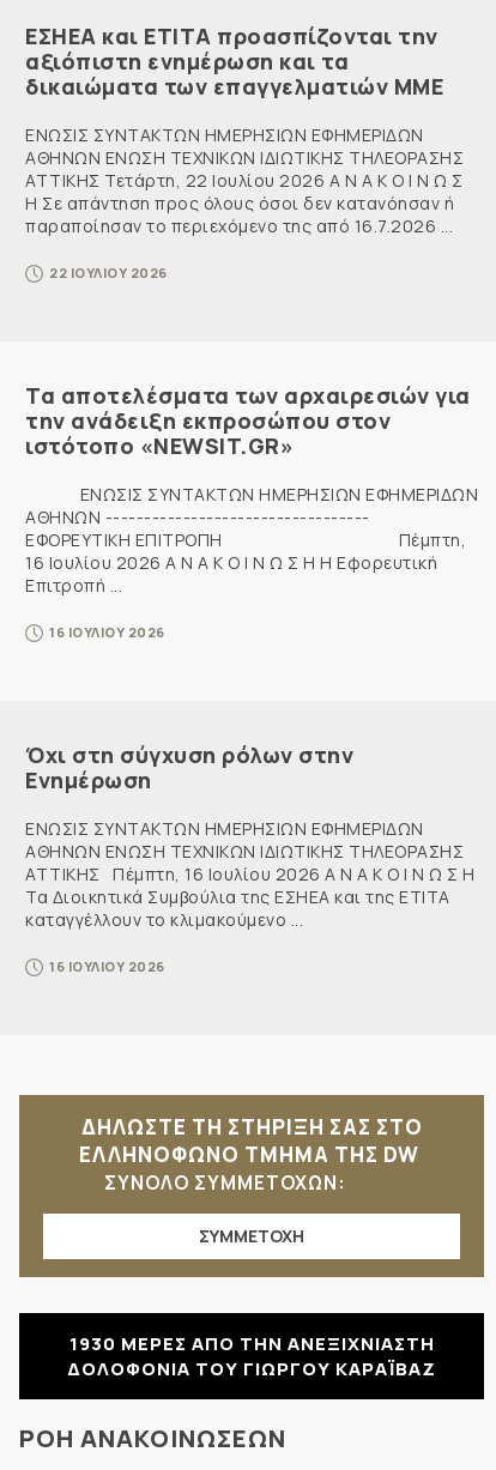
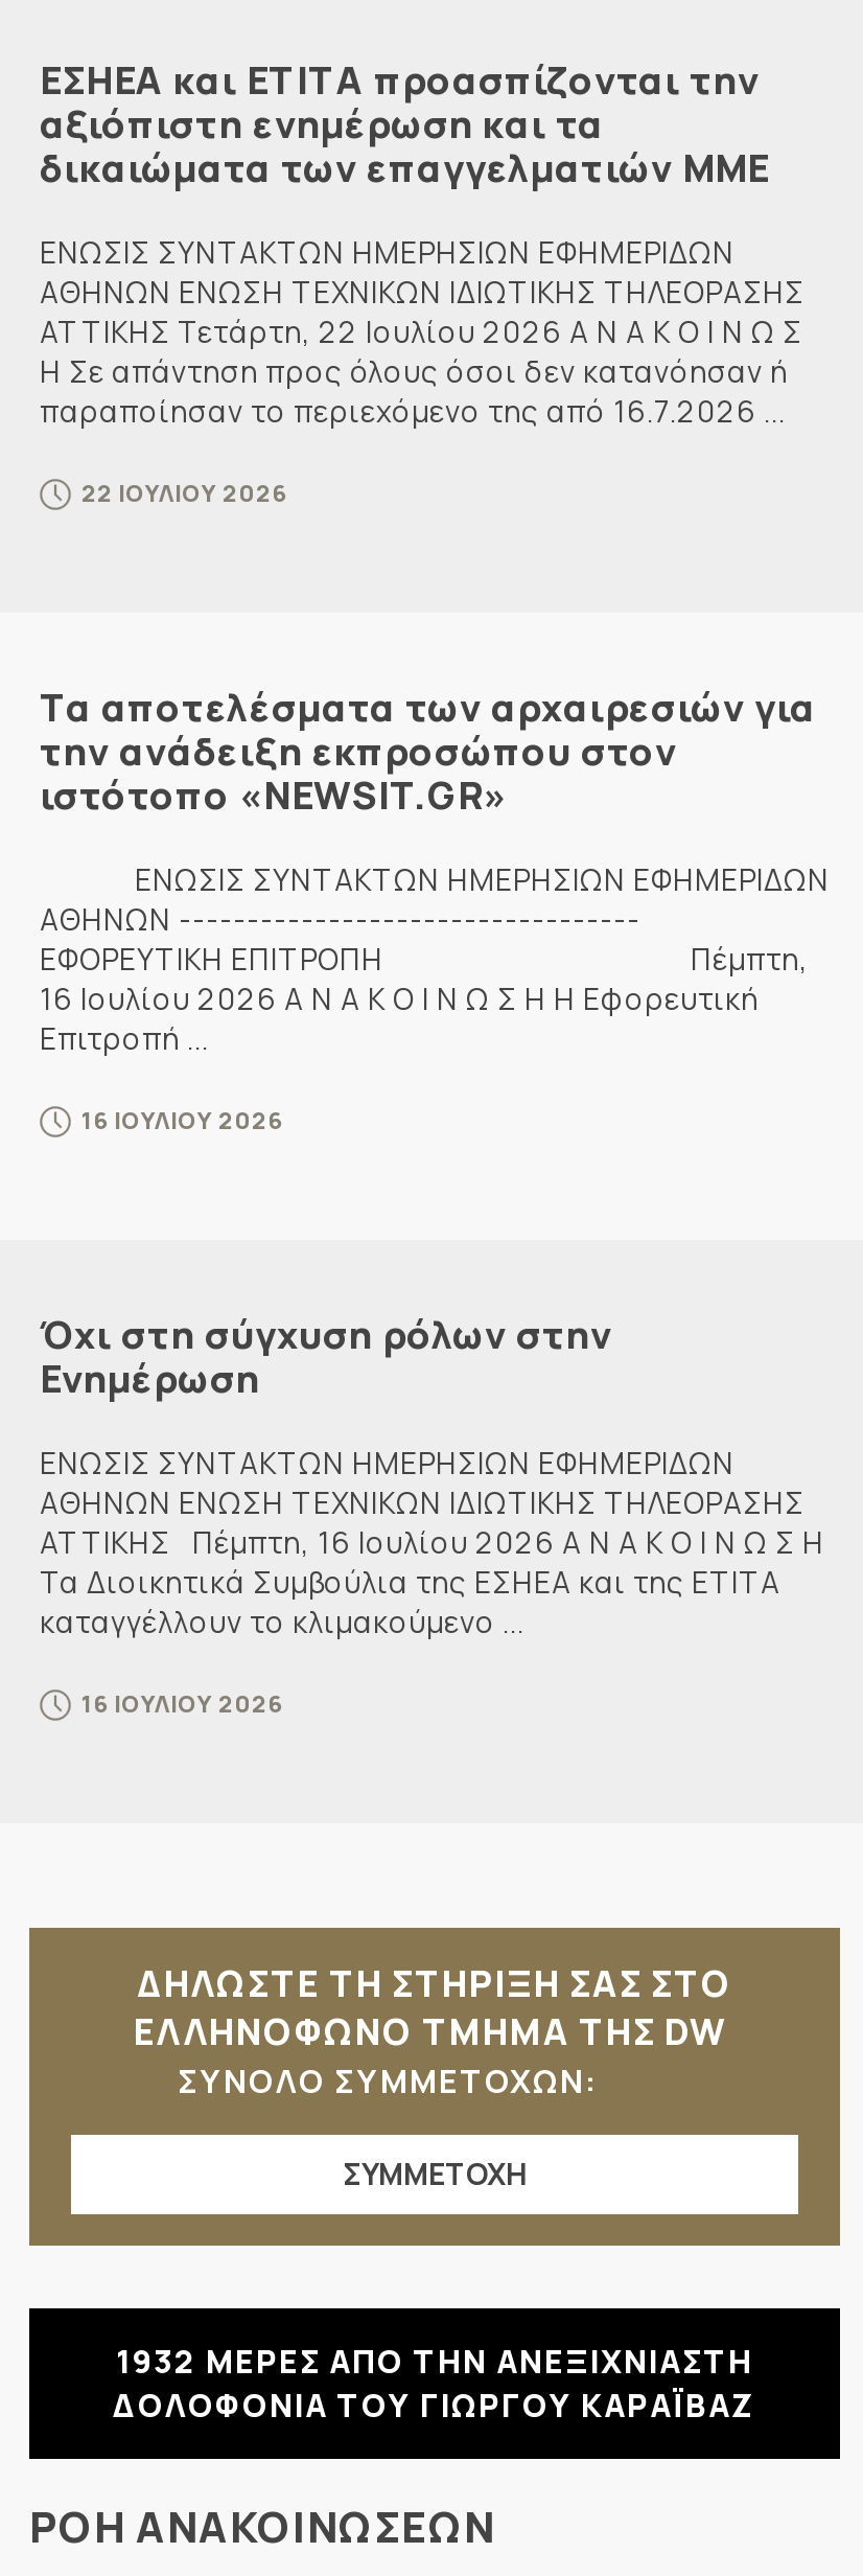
- 1930 ΜΕΡΕΣ ΑΠΟ ΤΗΝ ΑΝΕΞΙΧΝΙΑΣΤΗ
+ 1932 ΜΕΡΕΣ ΑΠΟ ΤΗΝ ΑΝΕΞΙΧΝΙΑΣΤΗ
